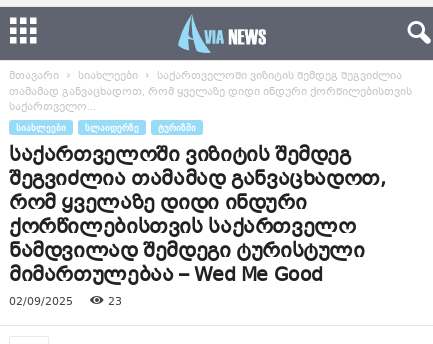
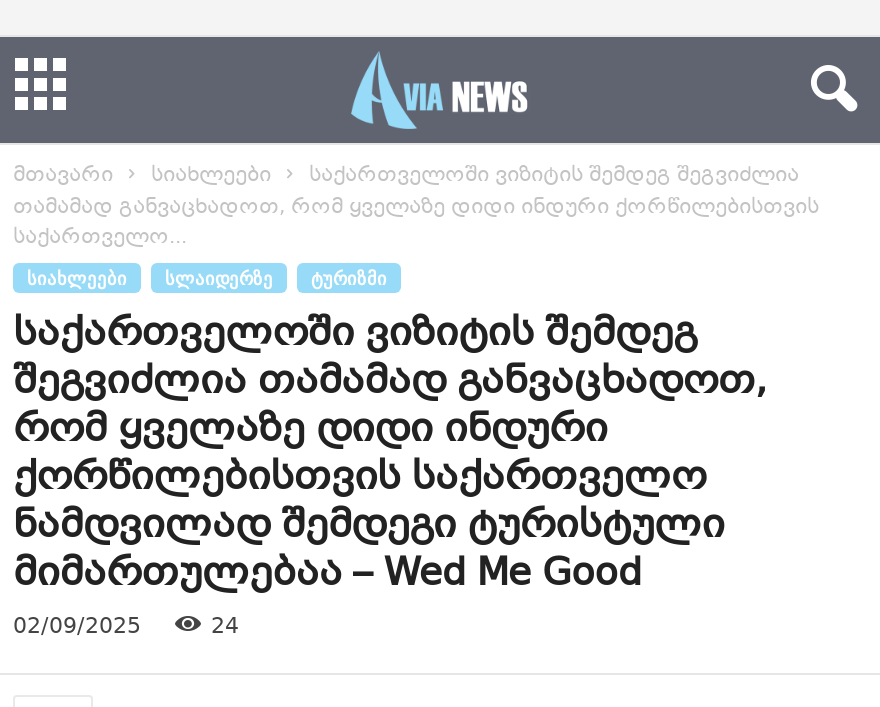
- 23
+ 24
